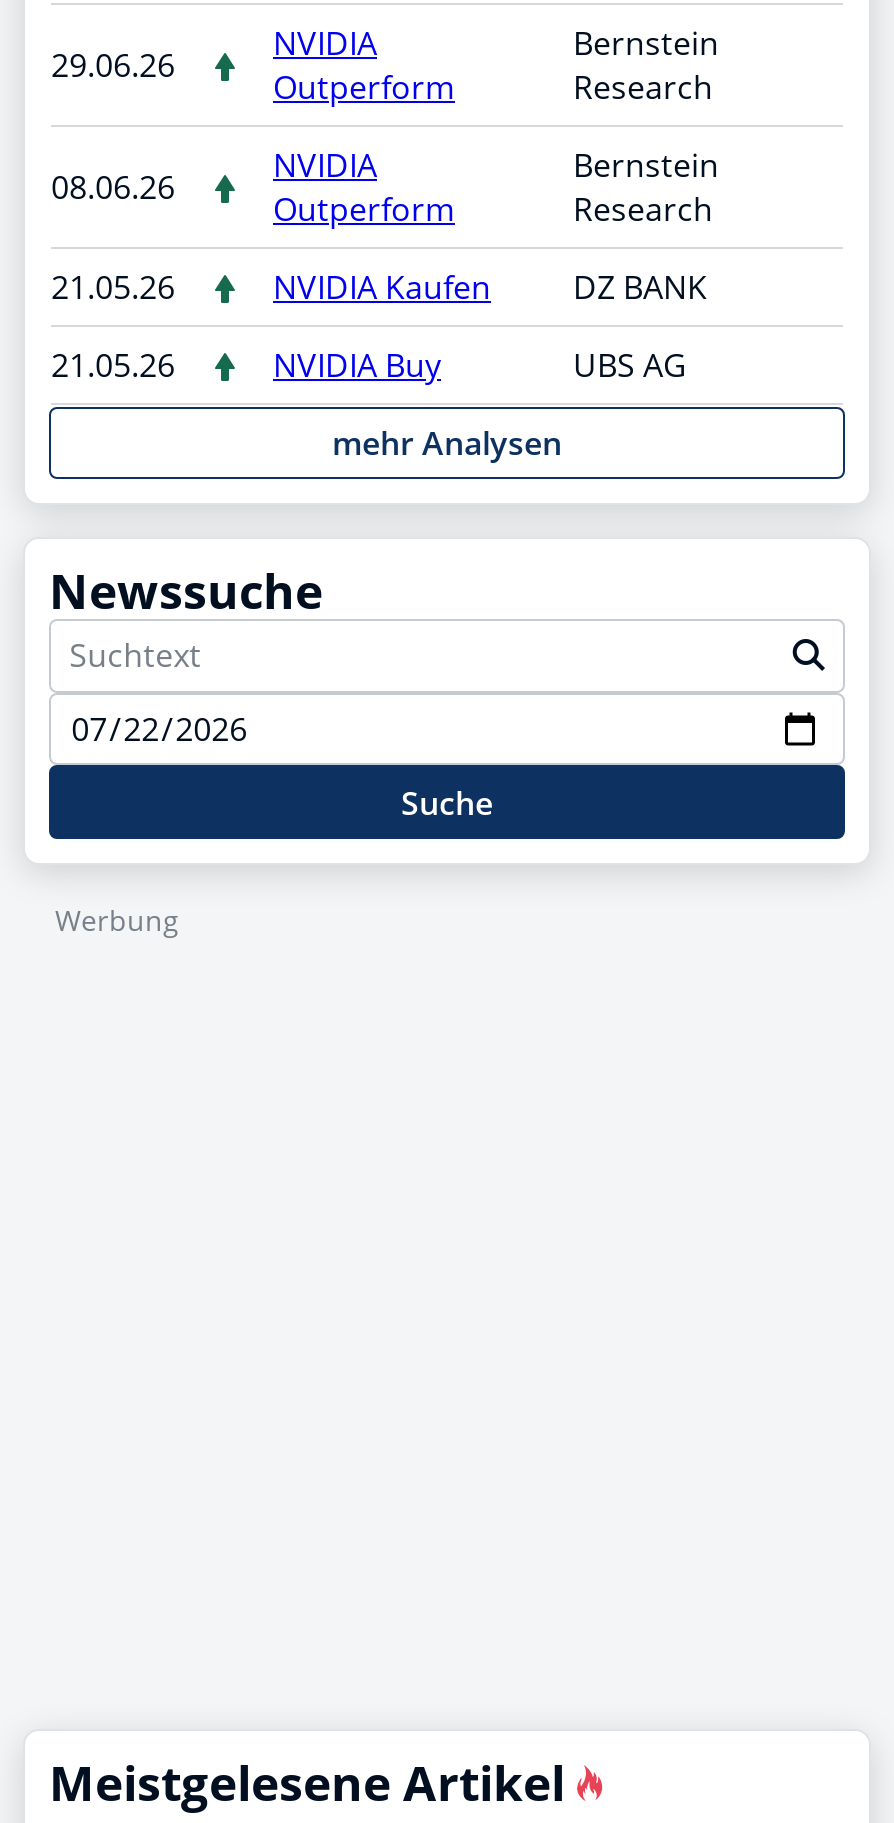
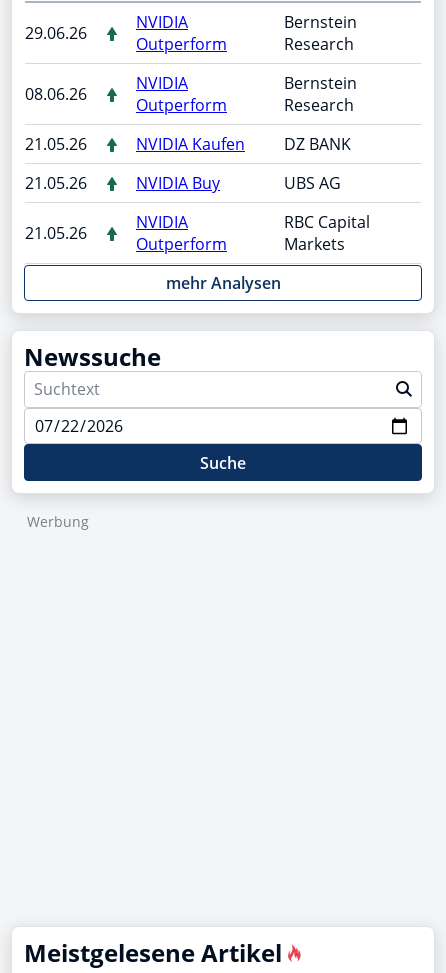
+ 21.05.26
+ NVIDIA
+ Outperform

+ RBC Capital
+ Markets
